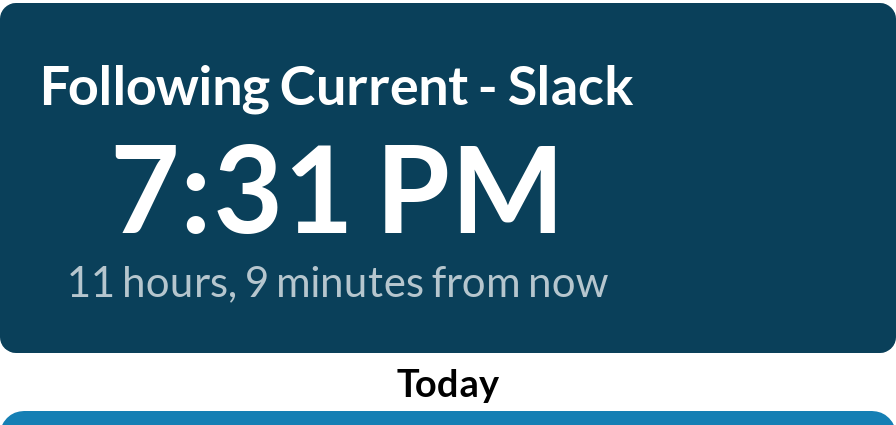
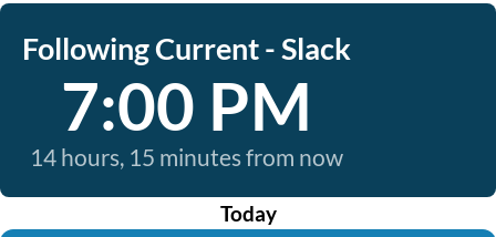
- 7:31 PM
+ 7:00 PM

- 11 hours, 9 minutes from now
+ 14 hours, 15 minutes from now
